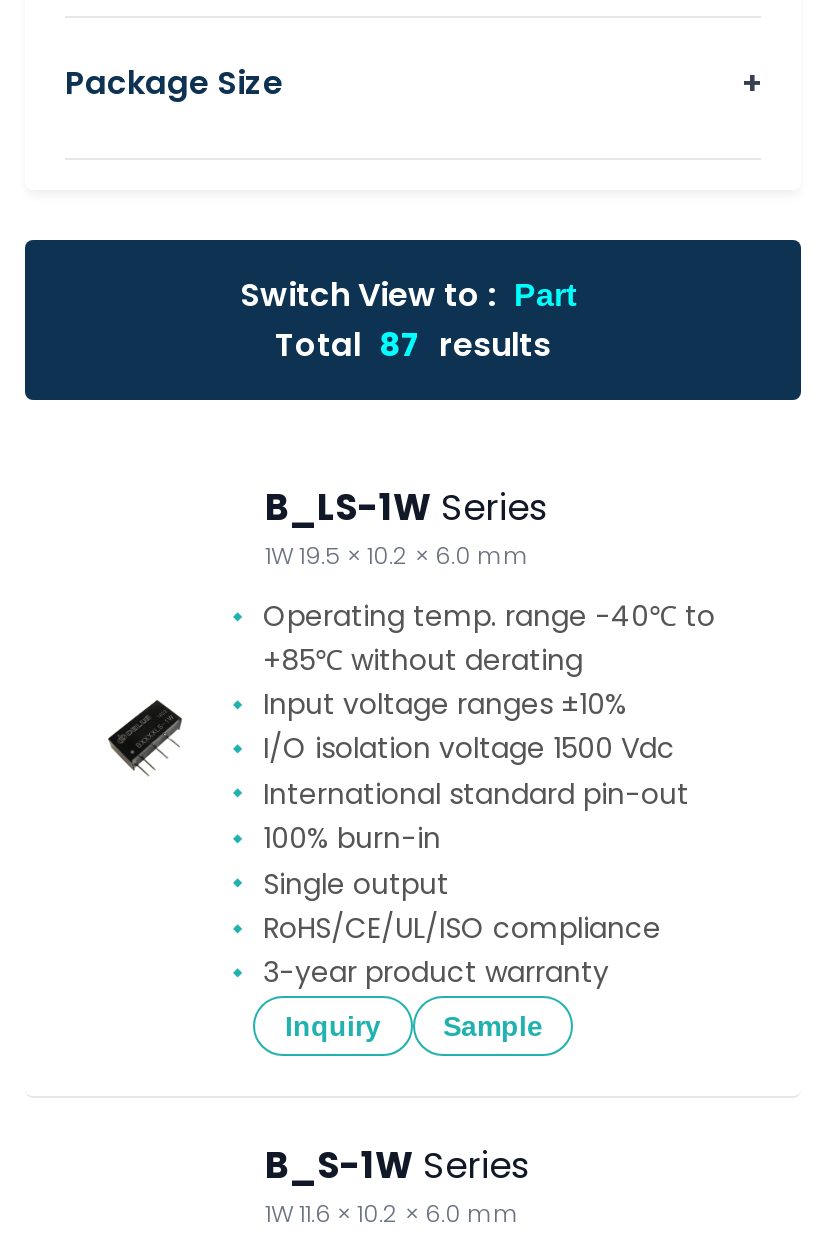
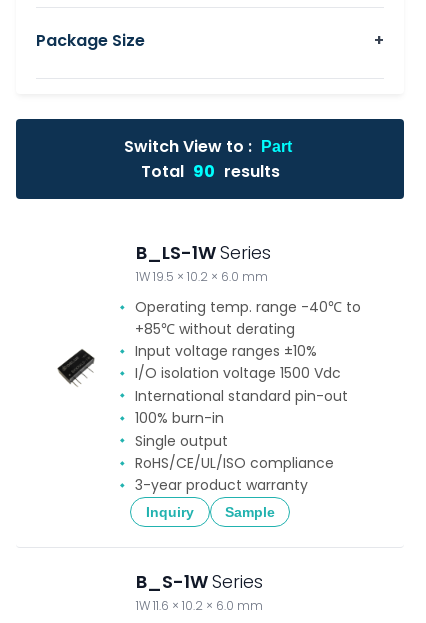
- Total 87 results
+ Total 90 results
